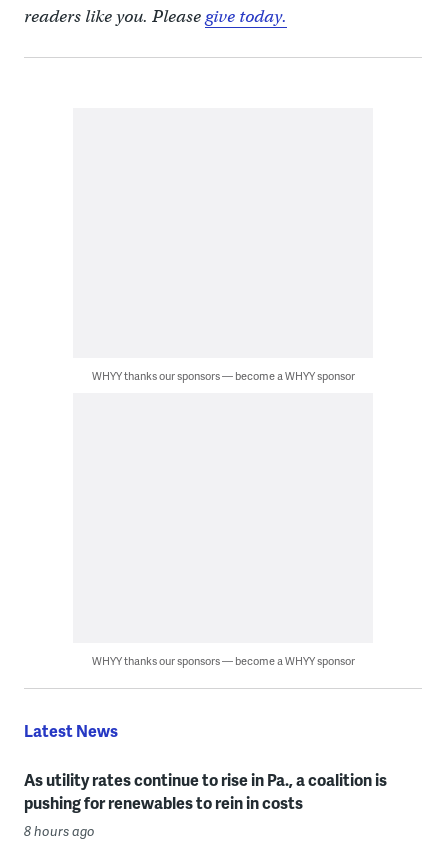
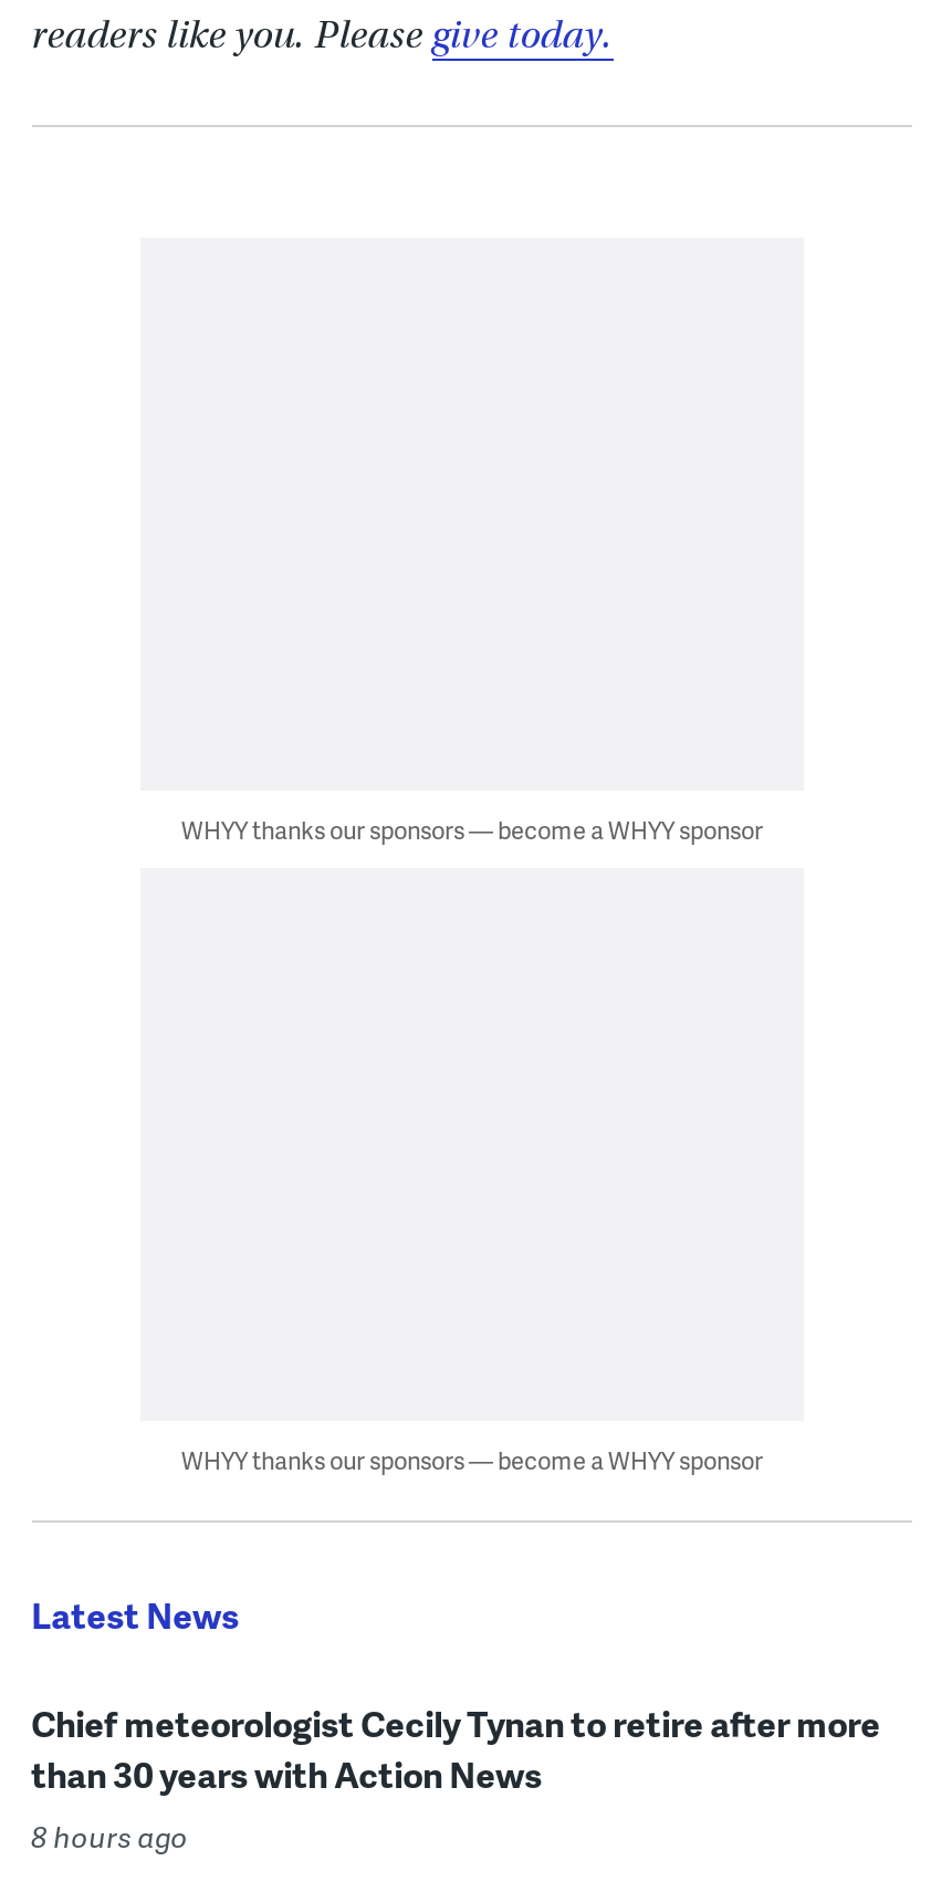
- As utility rates continue to rise in Pa., a coalition is
- pushing for renewables to rein in costs
+ Chief meteorologist Cecily Tynan to retire after more
+ than 30 years with Action News
